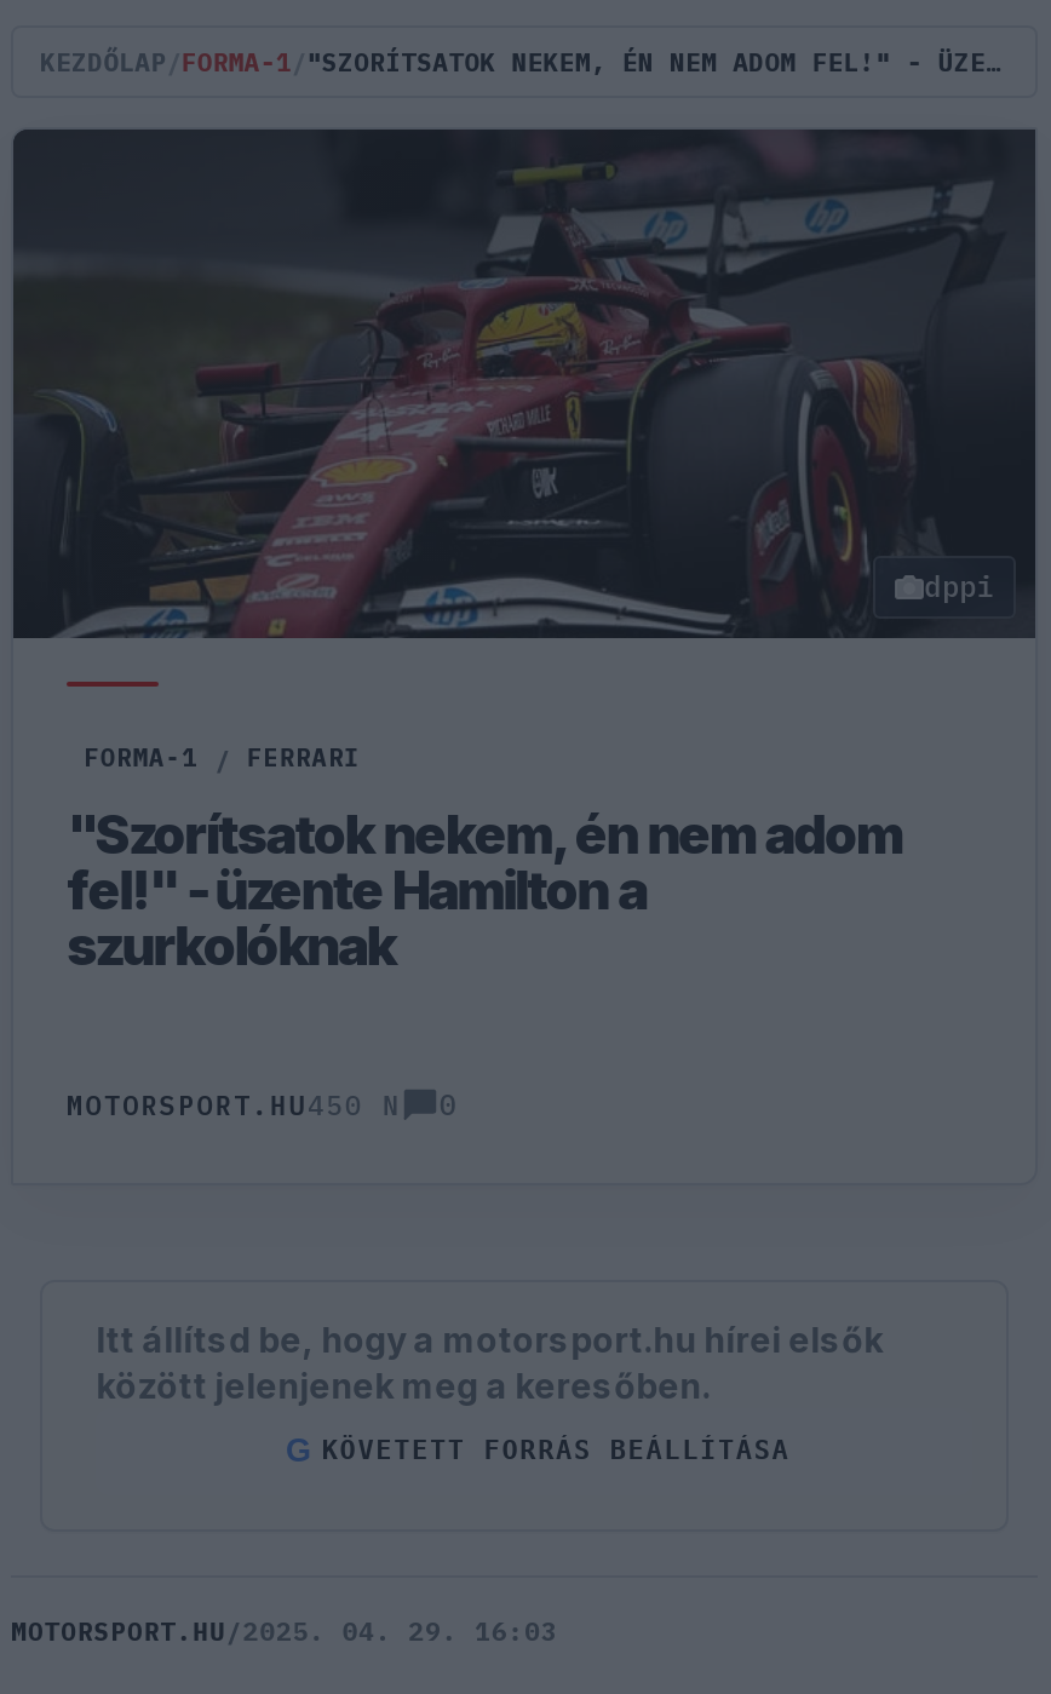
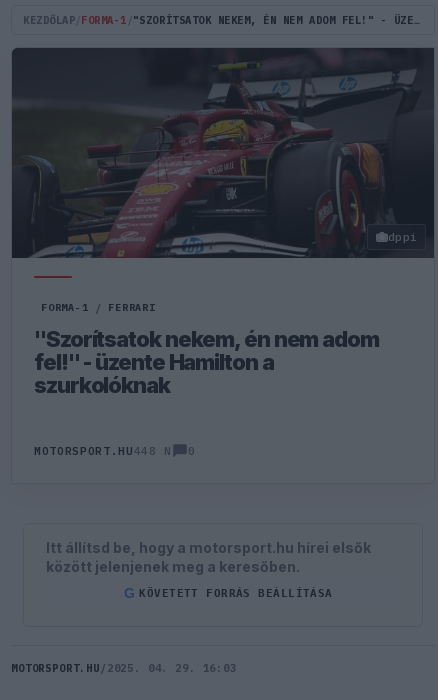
- MOTORSPORT.HU450 N
+ MOTORSPORT.HU448 N
